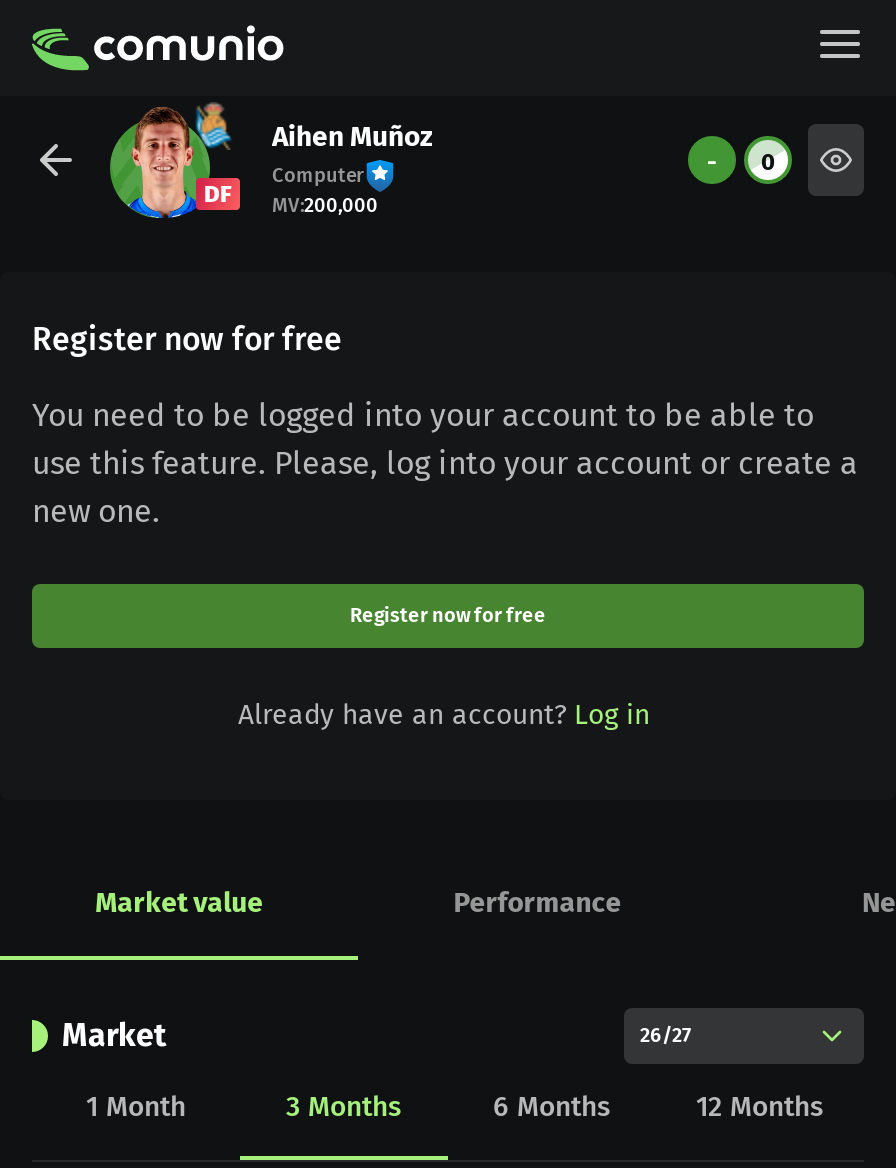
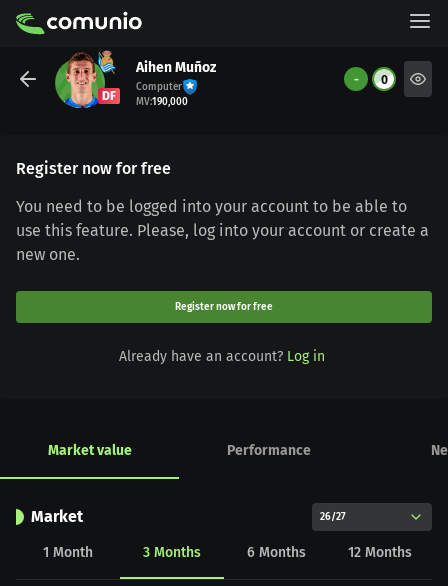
- DF MV 200,000
+ DF MV 190,000
